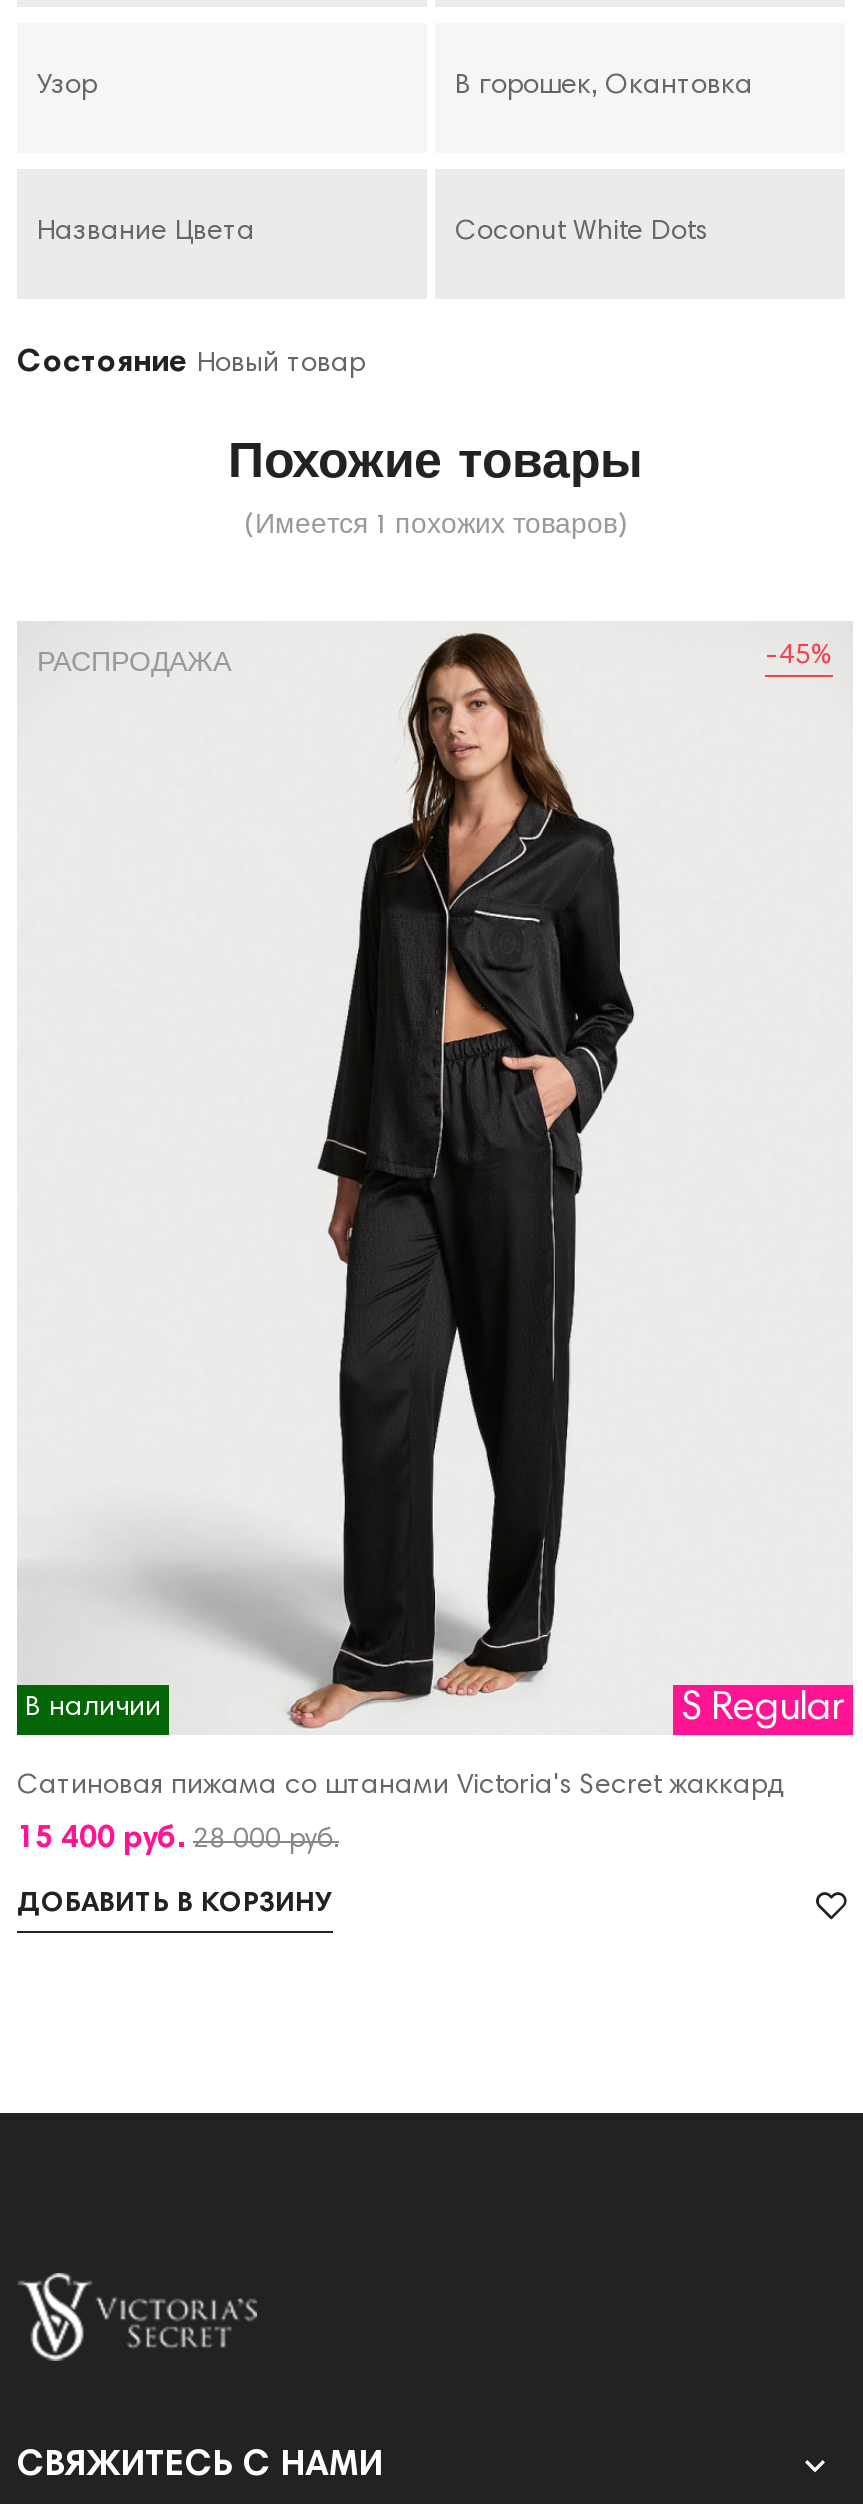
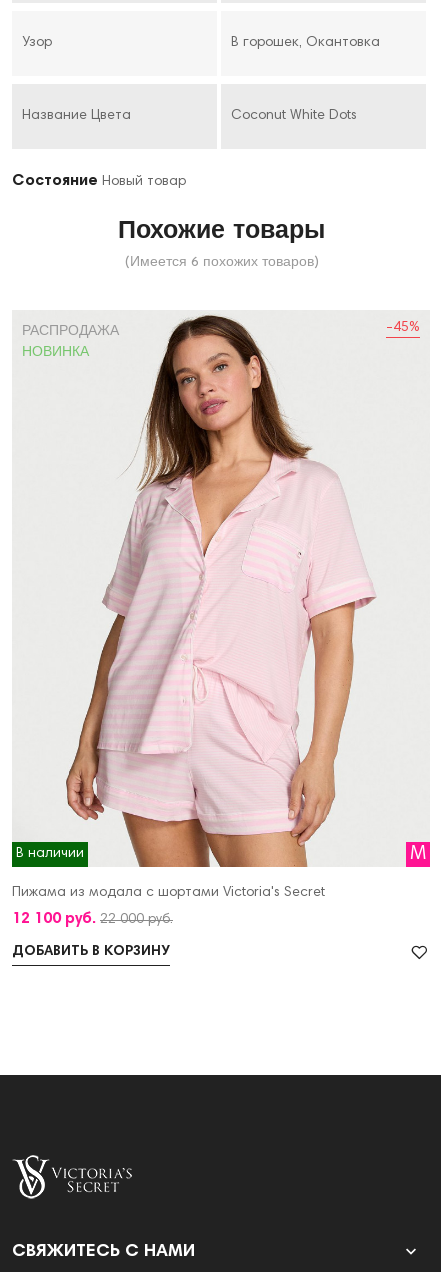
- (Имеется 1 похожих товаров)
+ (Имеется 6 похожих товаров)

- [image]
- Сатиновая пижама со штанами Victoria's Secret жаккард
+ [image]
+ Пижама из модала с шортами Victoria's Secret

+ НОВИНКА

- S Regular
+ M

- 15 400 руб. 28 000 руб.
+ 12 100 руб. 22 000 руб.
